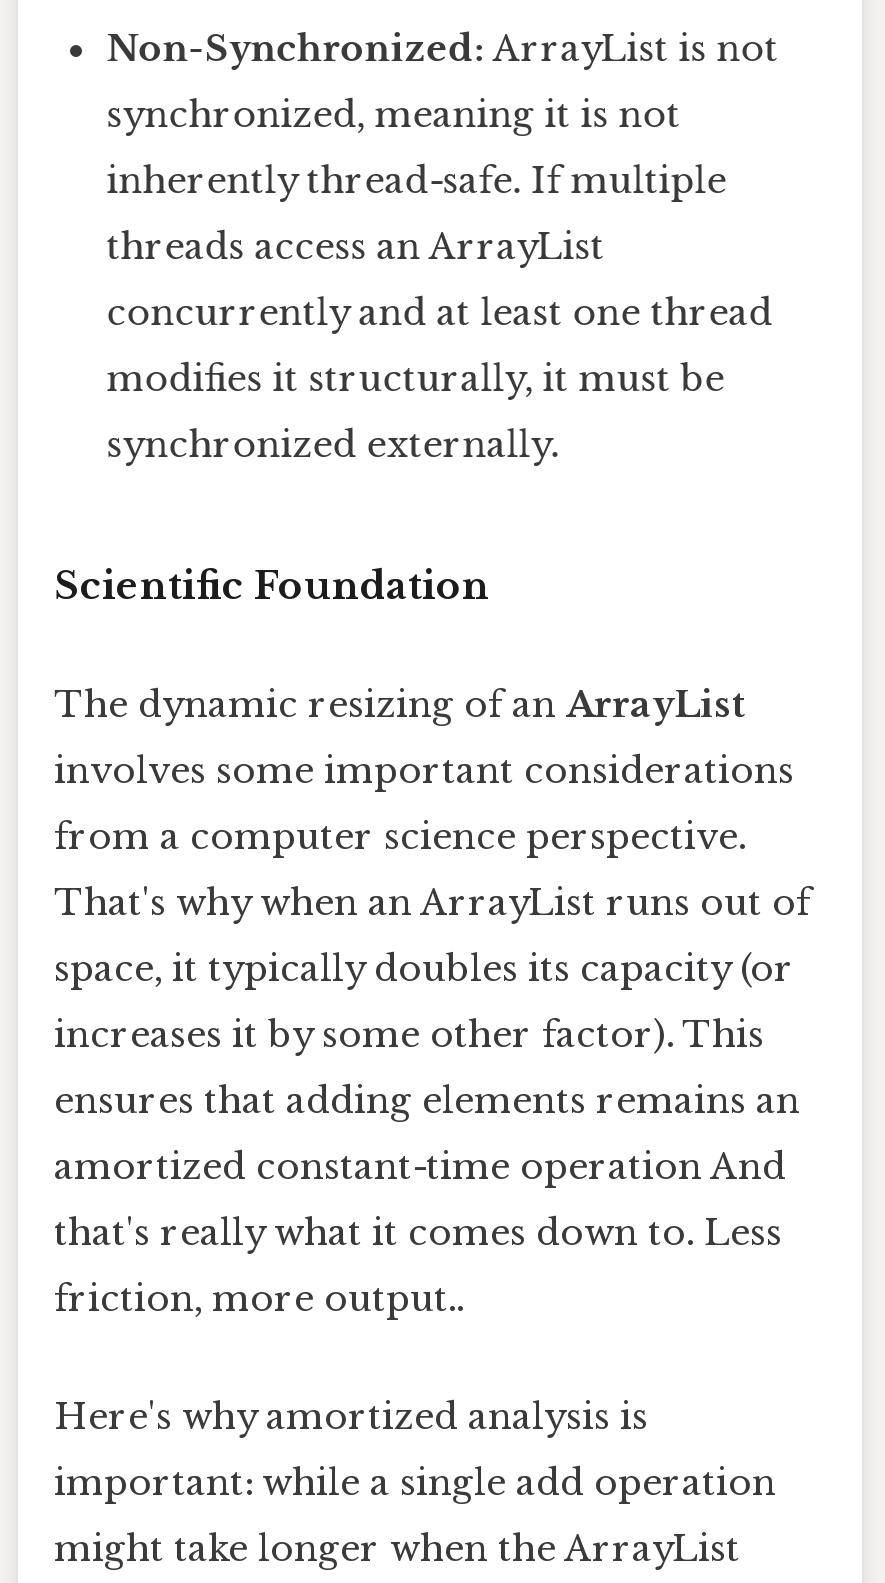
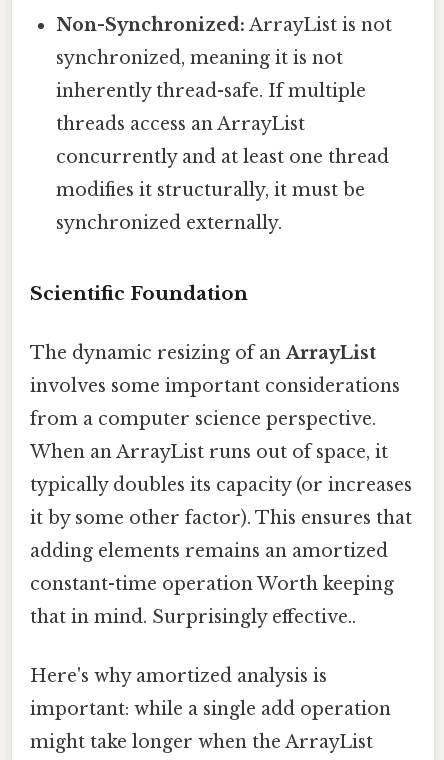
- That's why when an ArrayList runs out of
- space, it typically doubles its capacity (or
- increases it by some other factor). This
- ensures that adding elements remains an
- amortized constant-time operation And
- that's really what it comes down to. Less
- friction, more output..
+ When an ArrayList runs out of space, it
+ typically doubles its capacity (or increases
+ it by some other factor). This ensures that
+ adding elements remains an amortized
+ constant-time operation Worth keeping
+ that in mind. Surprisingly effective..
